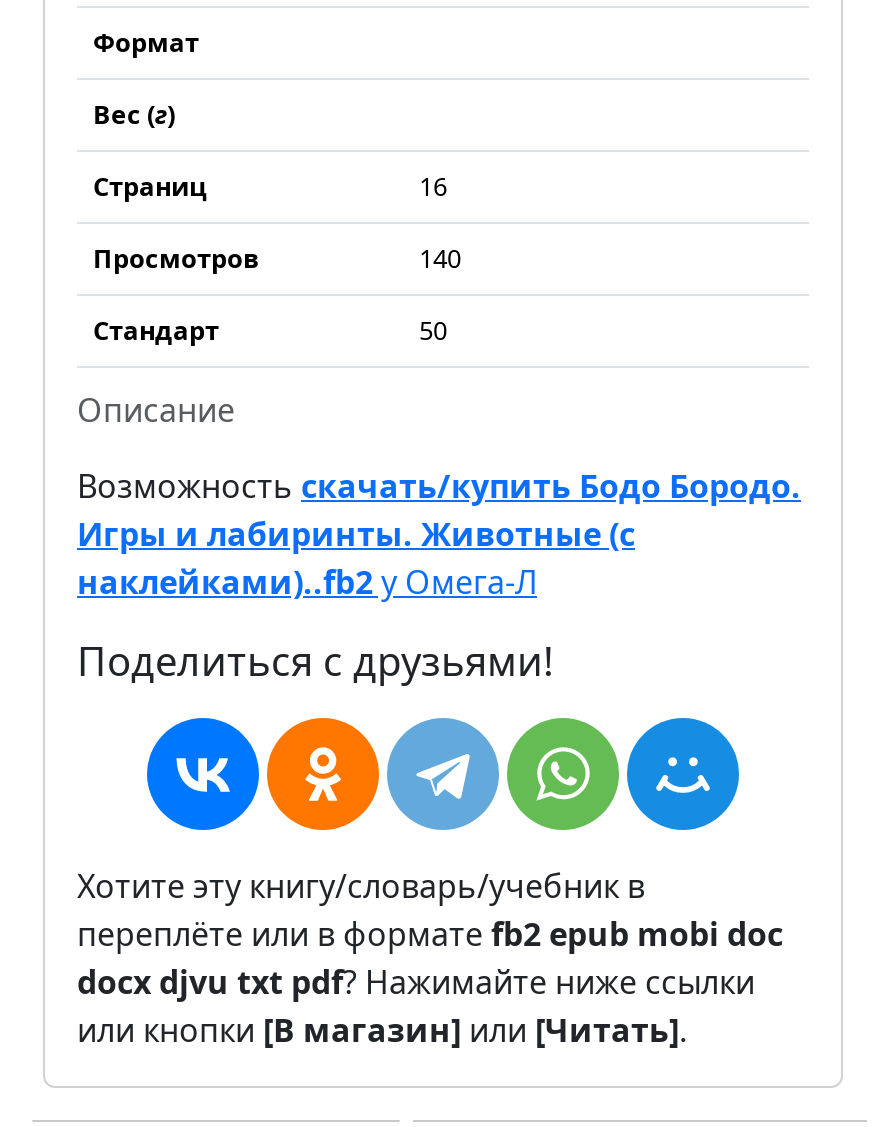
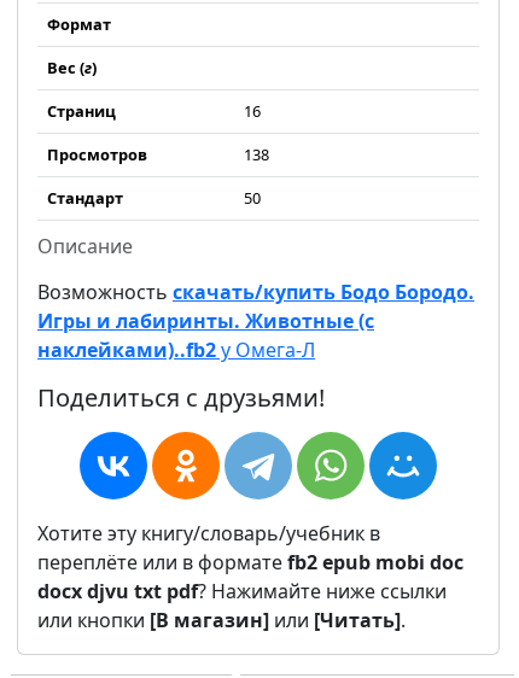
- 140
+ 138
